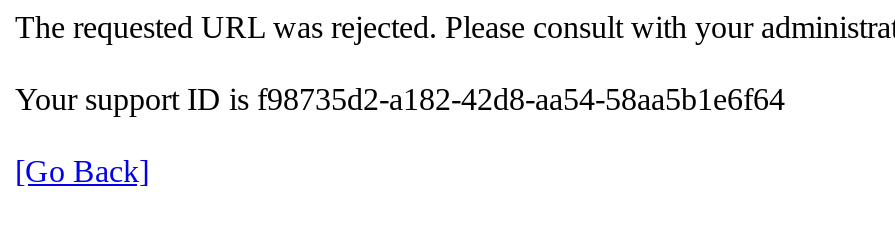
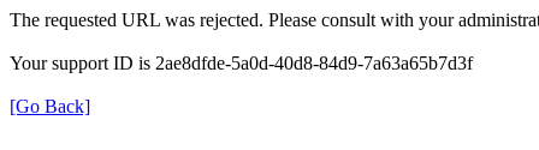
- Your support ID is f98735d2-a182-42d8-aa54-58aa5b1e6f64
+ Your support ID is 2ae8dfde-5a0d-40d8-84d9-7a63a65b7d3f
